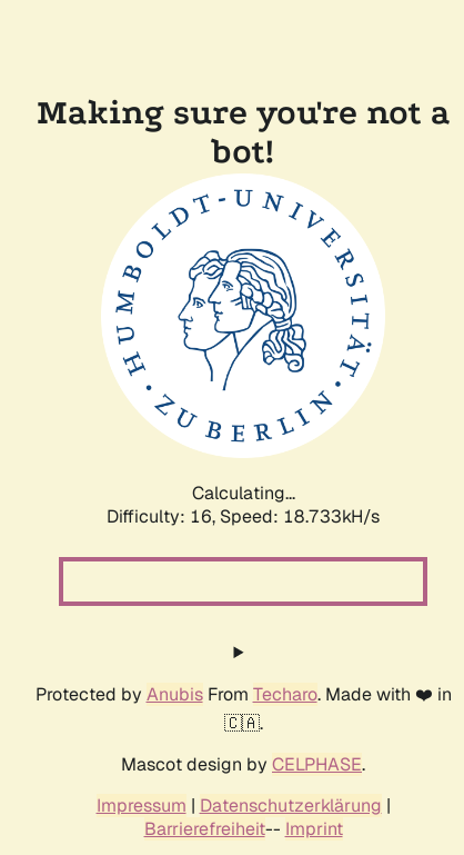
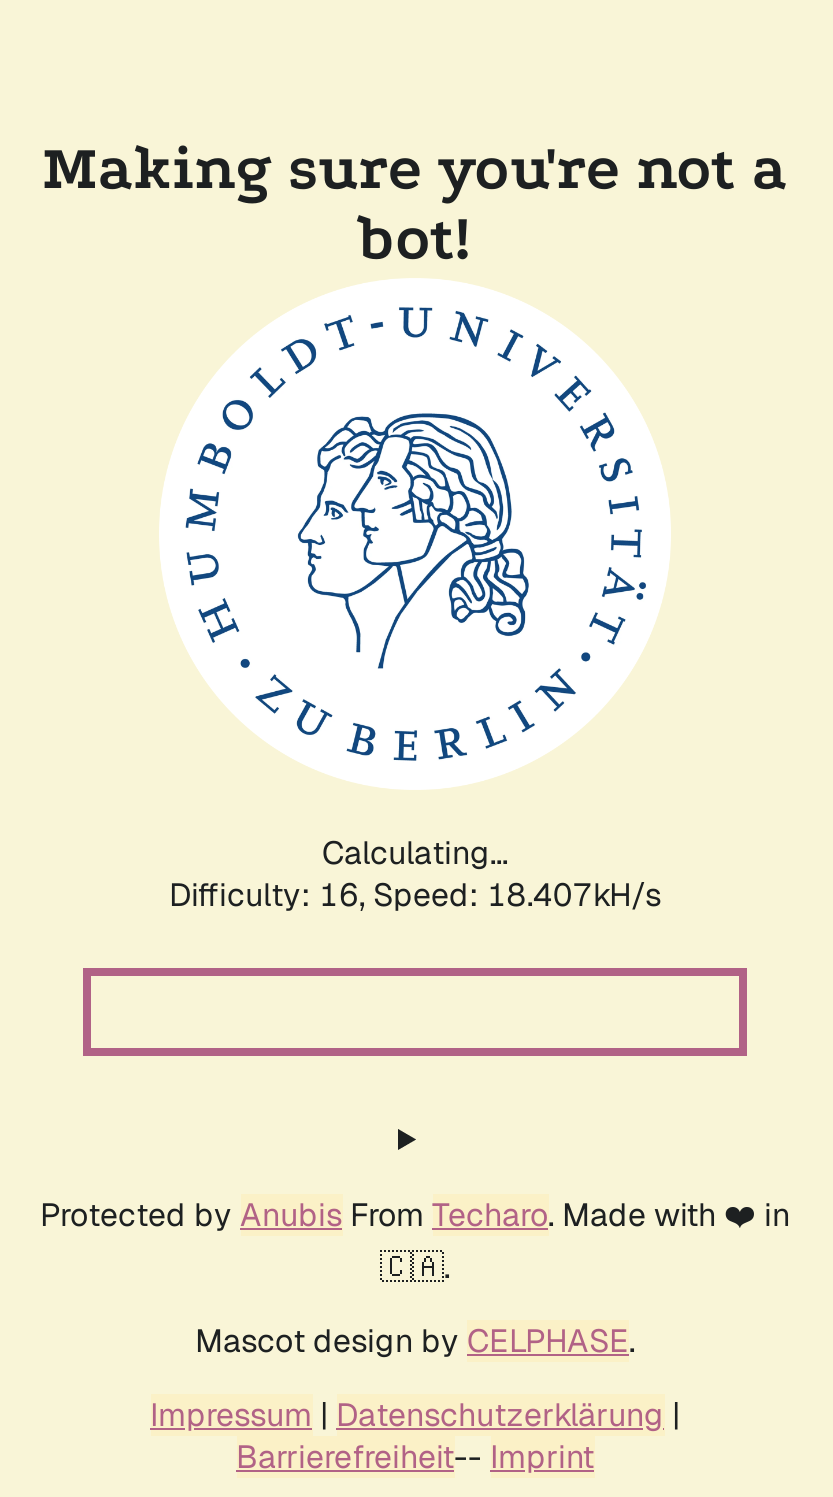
- Difficulty: 16, Speed: 18.733kH/s
+ Difficulty: 16, Speed: 18.407kH/s
